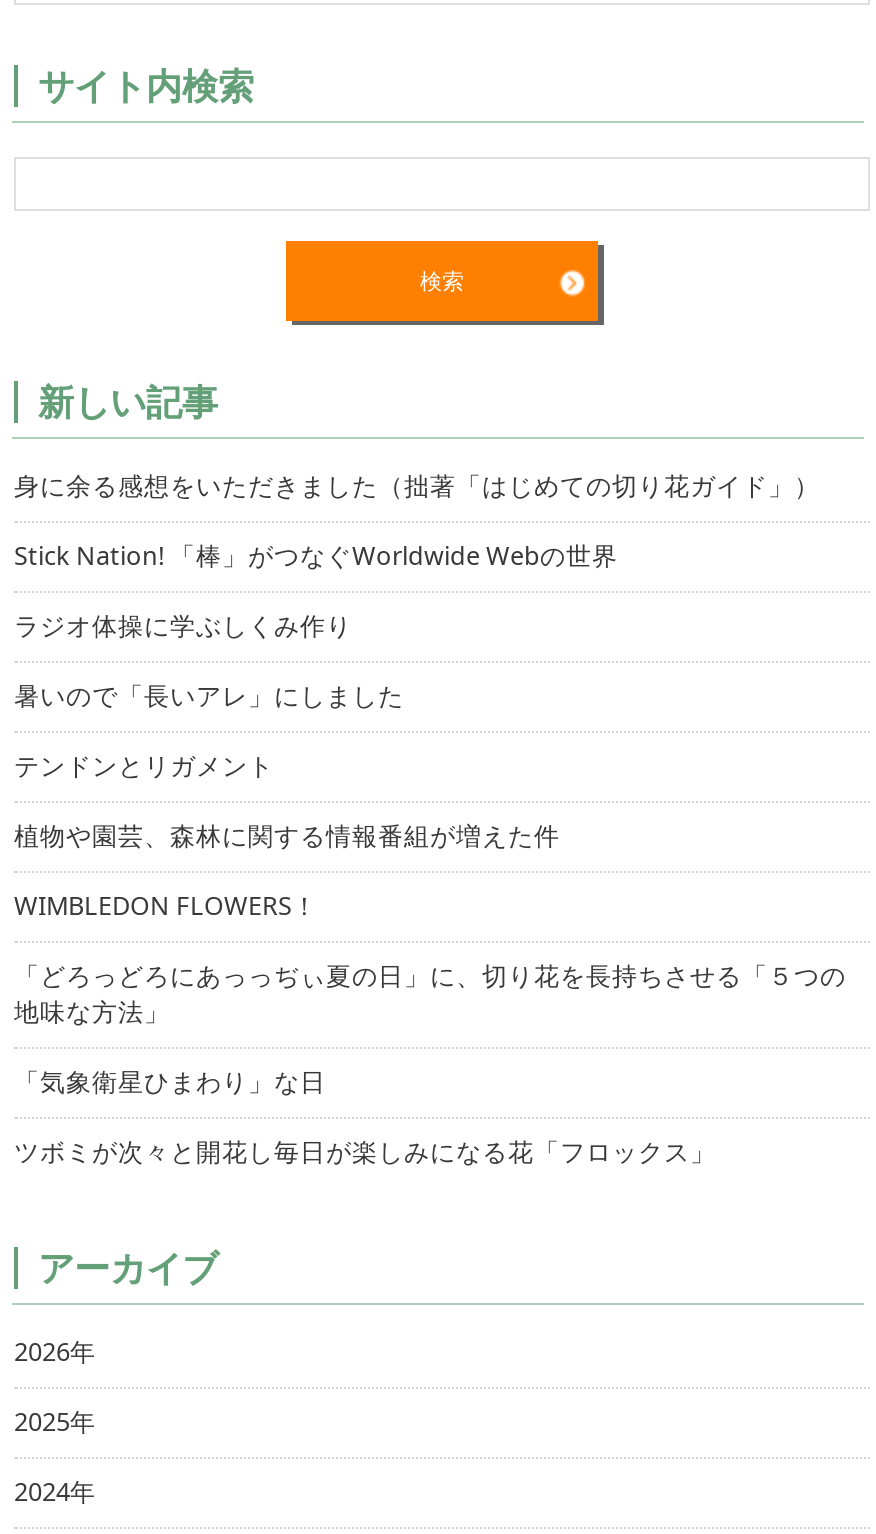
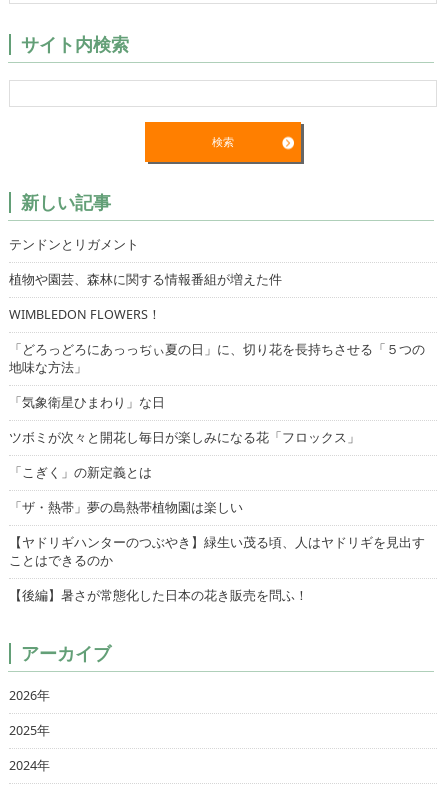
- 身に余る感想をいただきました（拙著「はじめての切り花ガイド」）
- Stick Nation! 「棒」がつなぐWorldwide Webの世界
- ラジオ体操に学ぶしくみ作り
- 暑いので「長いアレ」にしました

moved up: テンドンとリガメント | 植物や園芸、森林に関する情報番組が増えた件 | WIMBLEDON FLOWERS！ | 「どろっどろにあっっぢぃ夏の日」に、切り花を長持ちさせる「５つの | 地味な方法」 | 「気象衛星ひまわり」な日 | ツボミが次々と開花し毎日が楽しみになる花「フロックス」

+ 「こぎく」の新定義とは
+ 「ザ・熱帯」夢の島熱帯植物園は楽しい
+ 【ヤドリギハンターのつぶやき】緑生い茂る頃、人はヤドリギを見出す
+ ことはできるのか
+ 【後編】暑さが常態化した日本の花き販売を問ふ！
